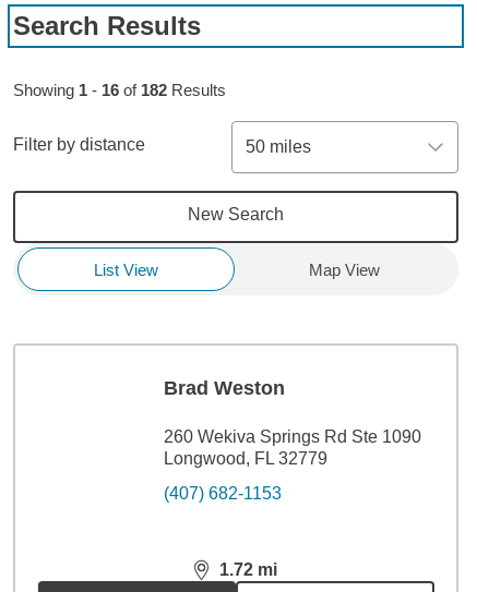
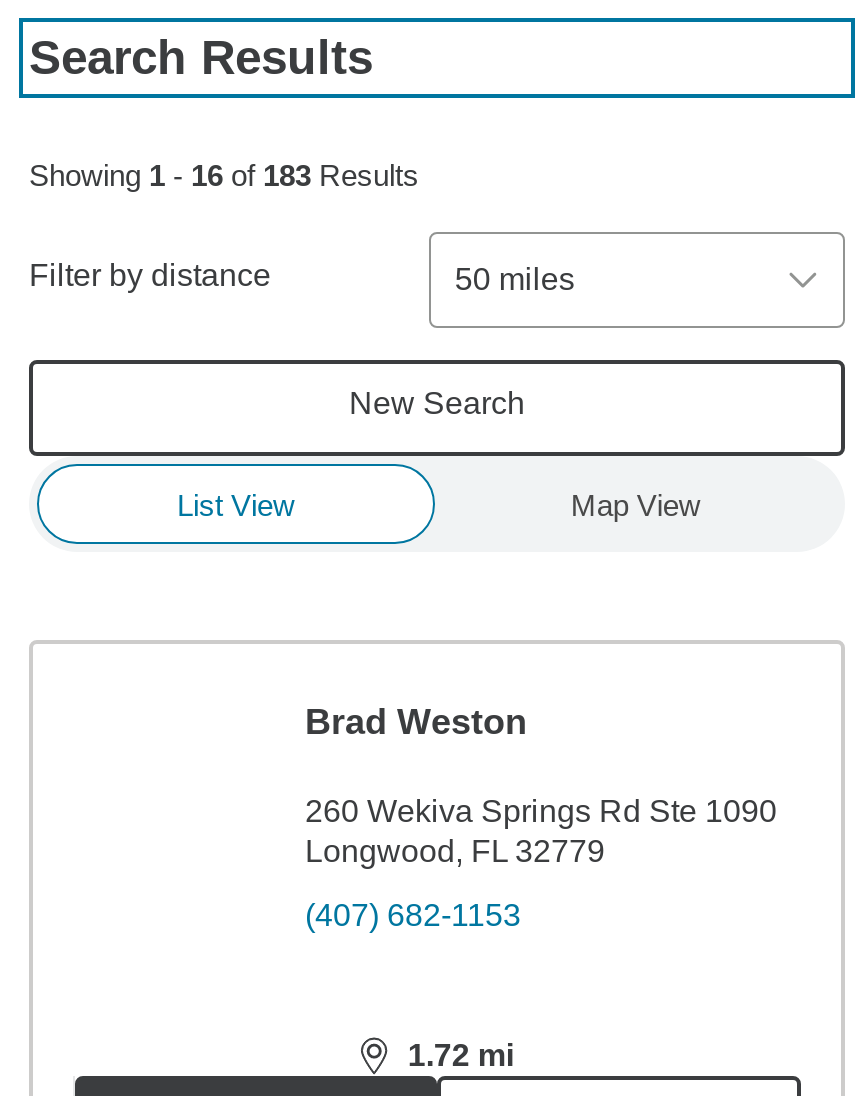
- Showing 1 - 16 of 182 Results
+ Showing 1 - 16 of 183 Results
